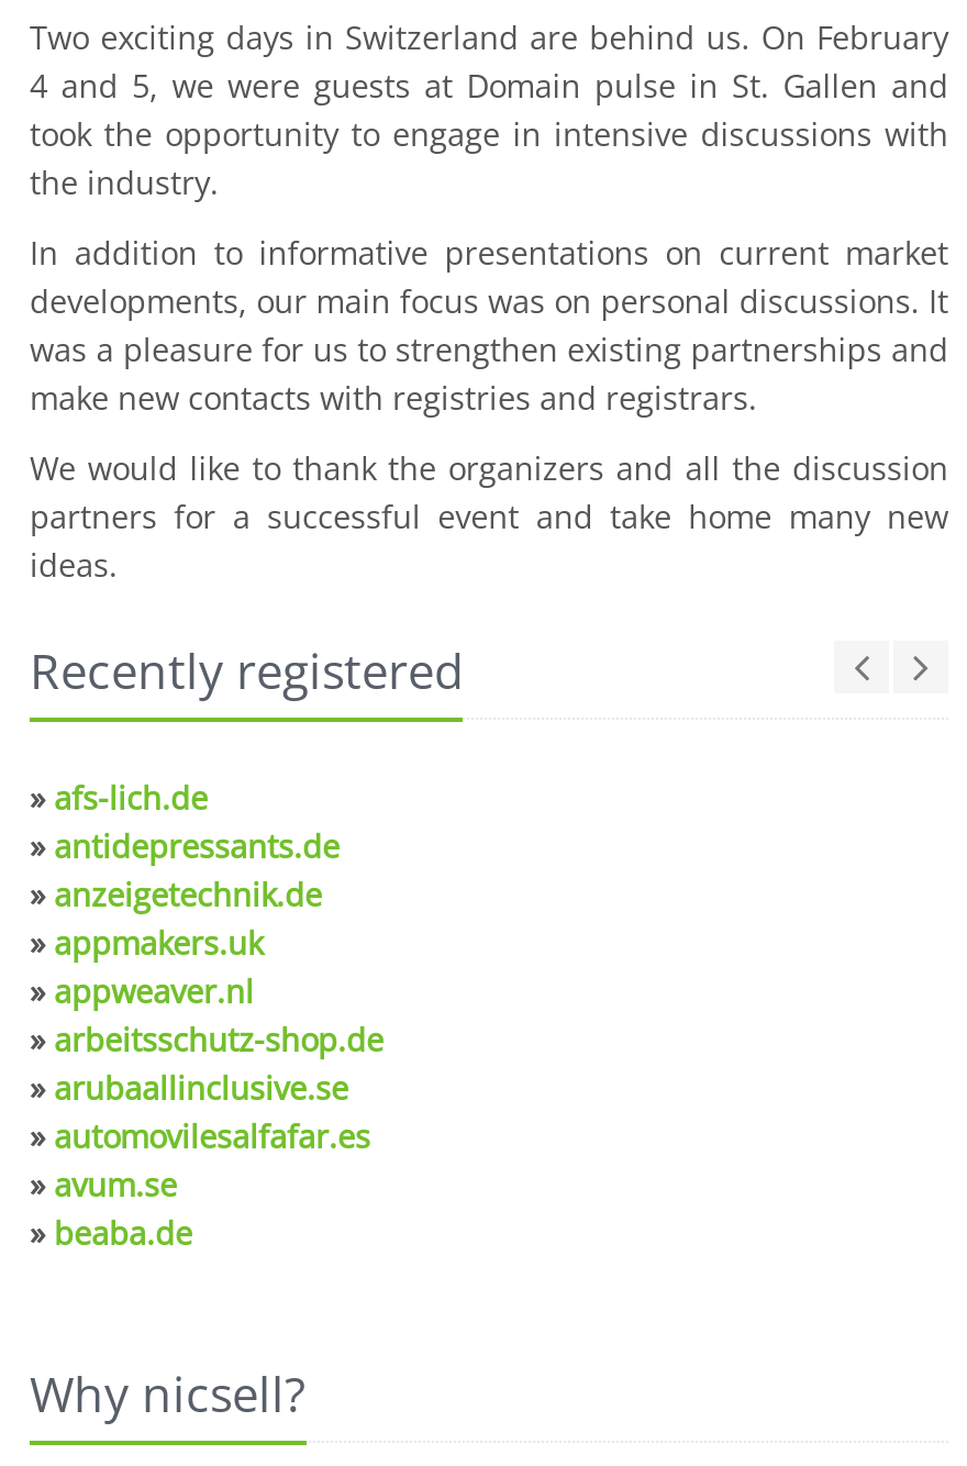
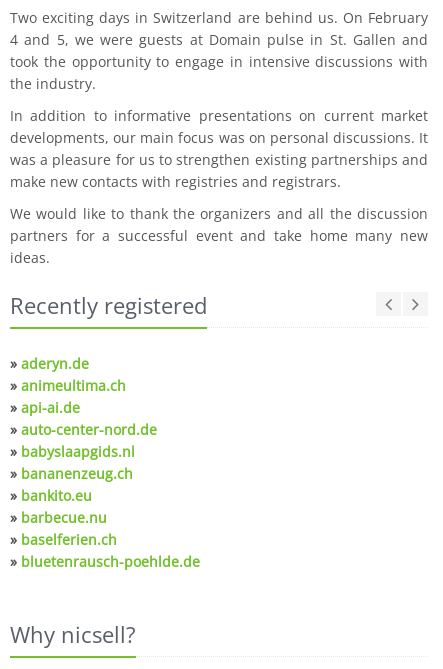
- » afs-lich.de
- » antidepressants.de
- » anzeigetechnik.de
- » appmakers.uk
- » appweaver.nl
- » arbeitsschutz-shop.de
- » arubaallinclusive.se
- » automovilesalfafar.es
- » avum.se
- » beaba.de
+ » aderyn.de
+ » animeultima.ch
+ » api-ai.de
+ » auto-center-nord.de
+ » babyslaapgids.nl
+ » bananenzeug.ch
+ » bankito.eu
+ » barbecue.nu
+ » baselferien.ch
+ » bluetenrausch-poehlde.de
